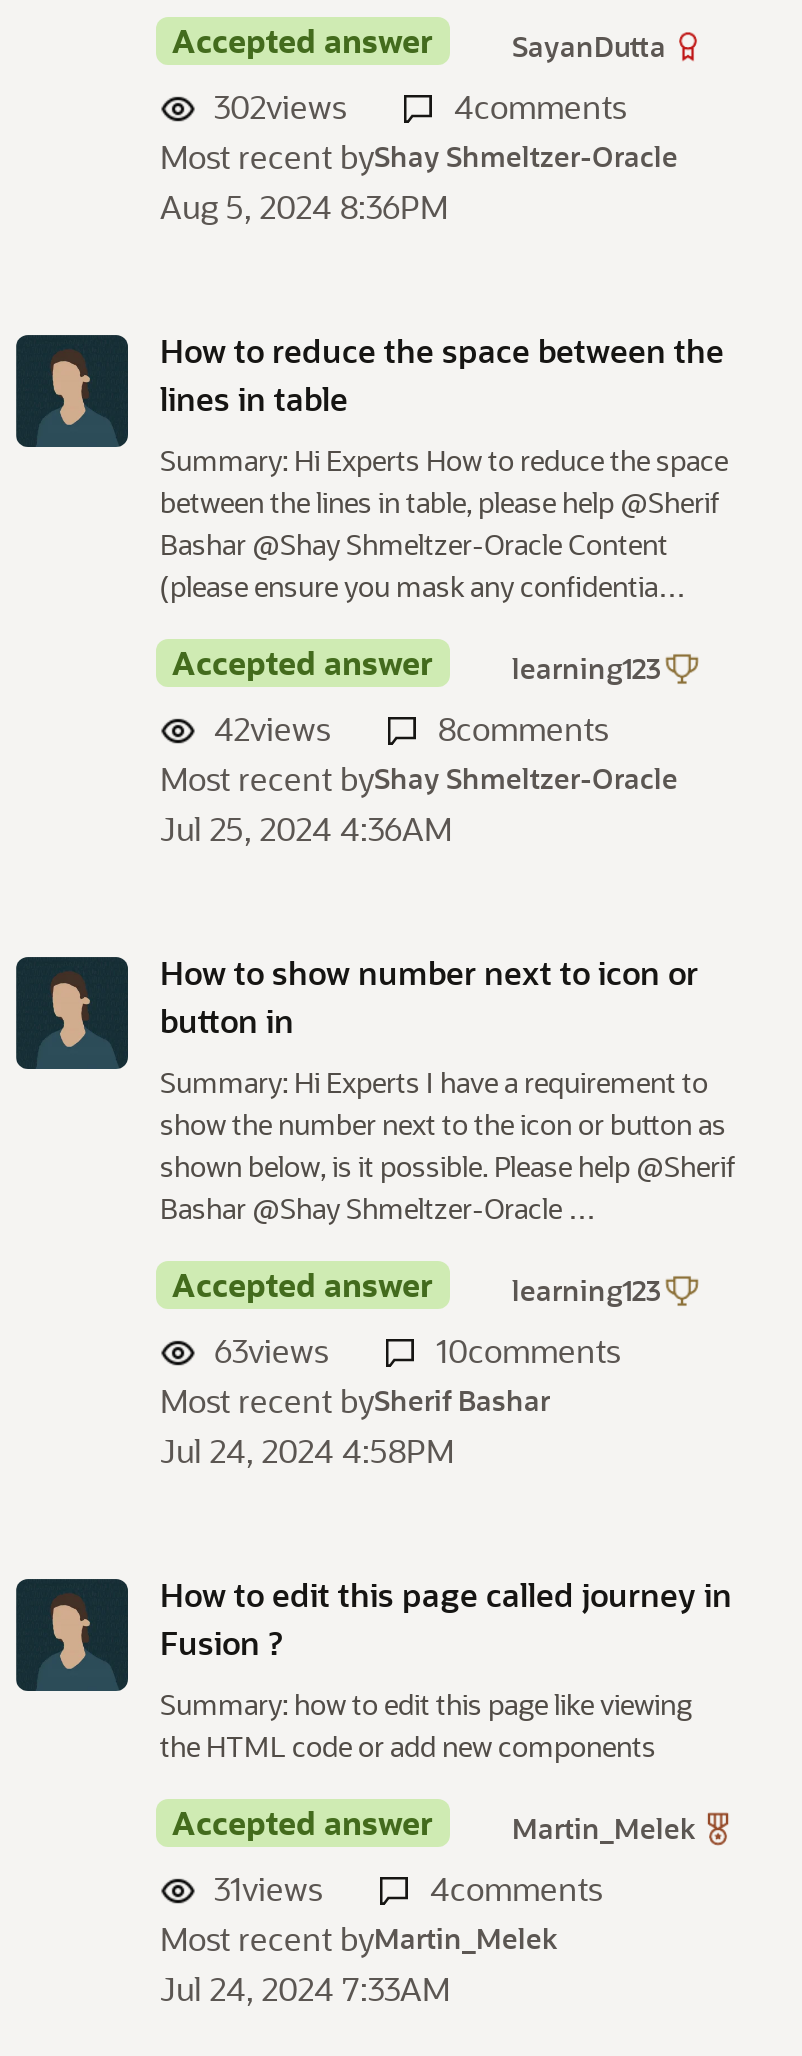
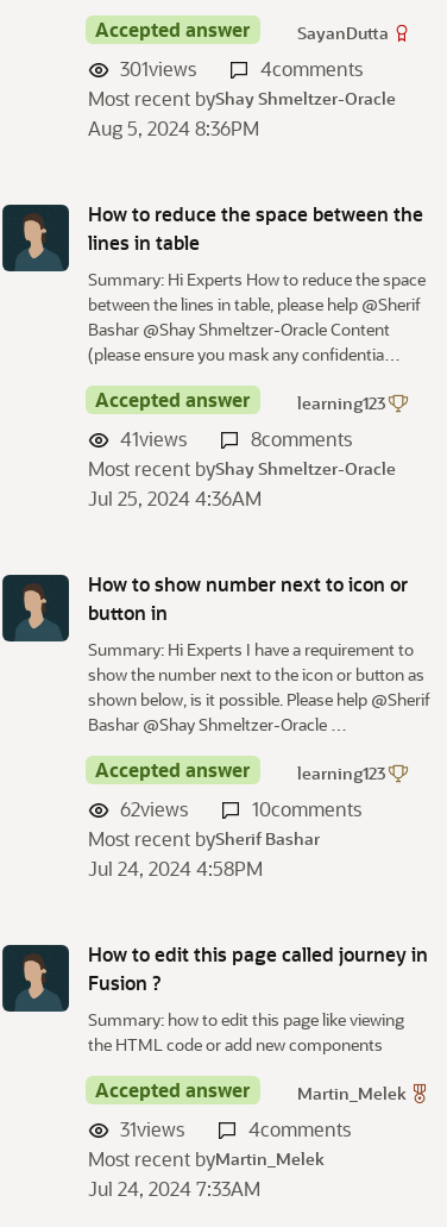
- 302views
+ 301views

- 42views
+ 41views

- 63views
+ 62views
